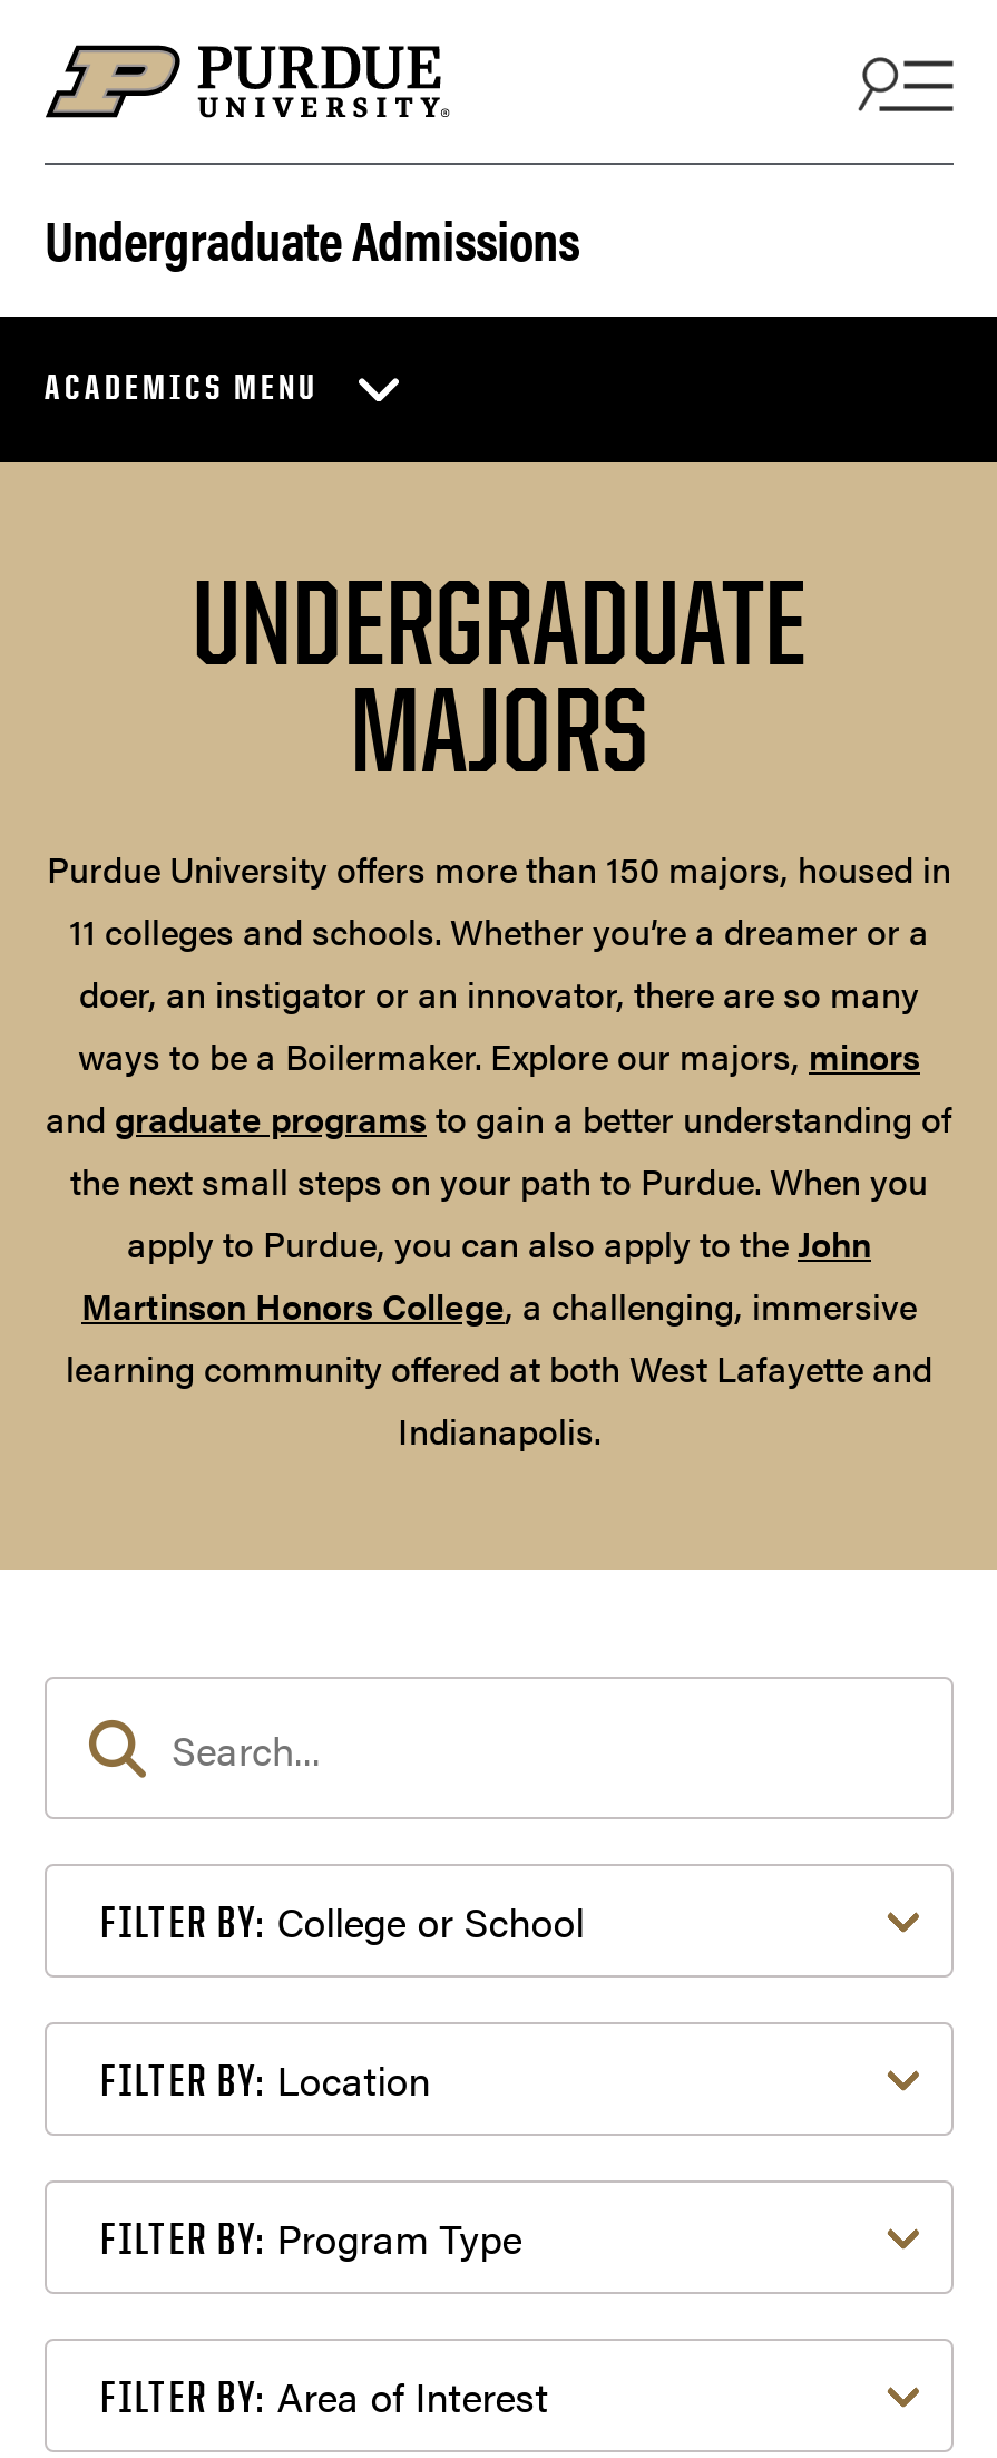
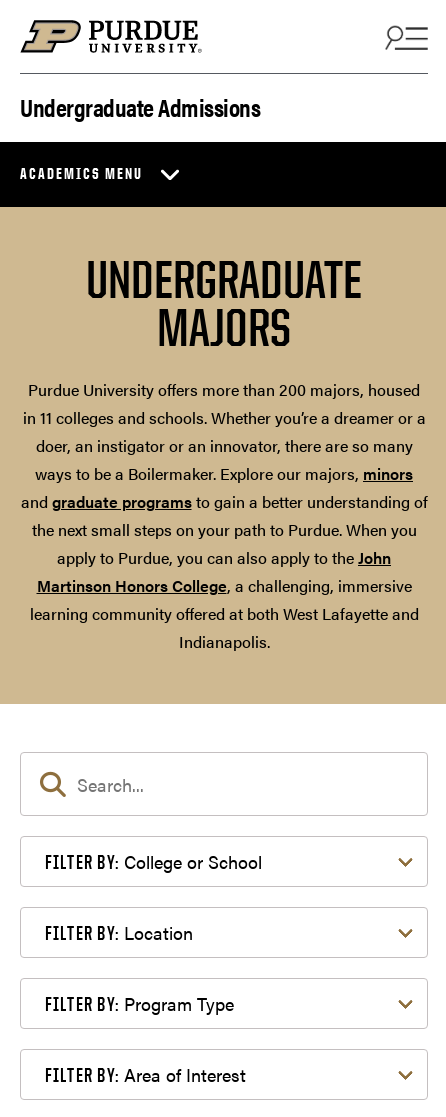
- Purdue University offers more than 150 majors, housed in
- 11 colleges and schools. Whether you’re a dreamer or a
+ Purdue University offers more than 200 majors, housed
+ in 11 colleges and schools. Whether you’re a dreamer or a
